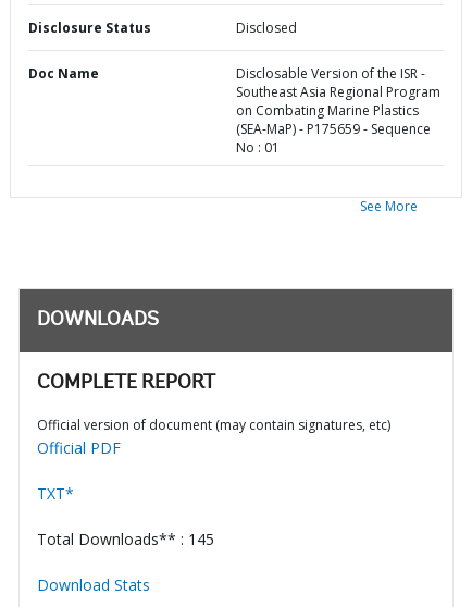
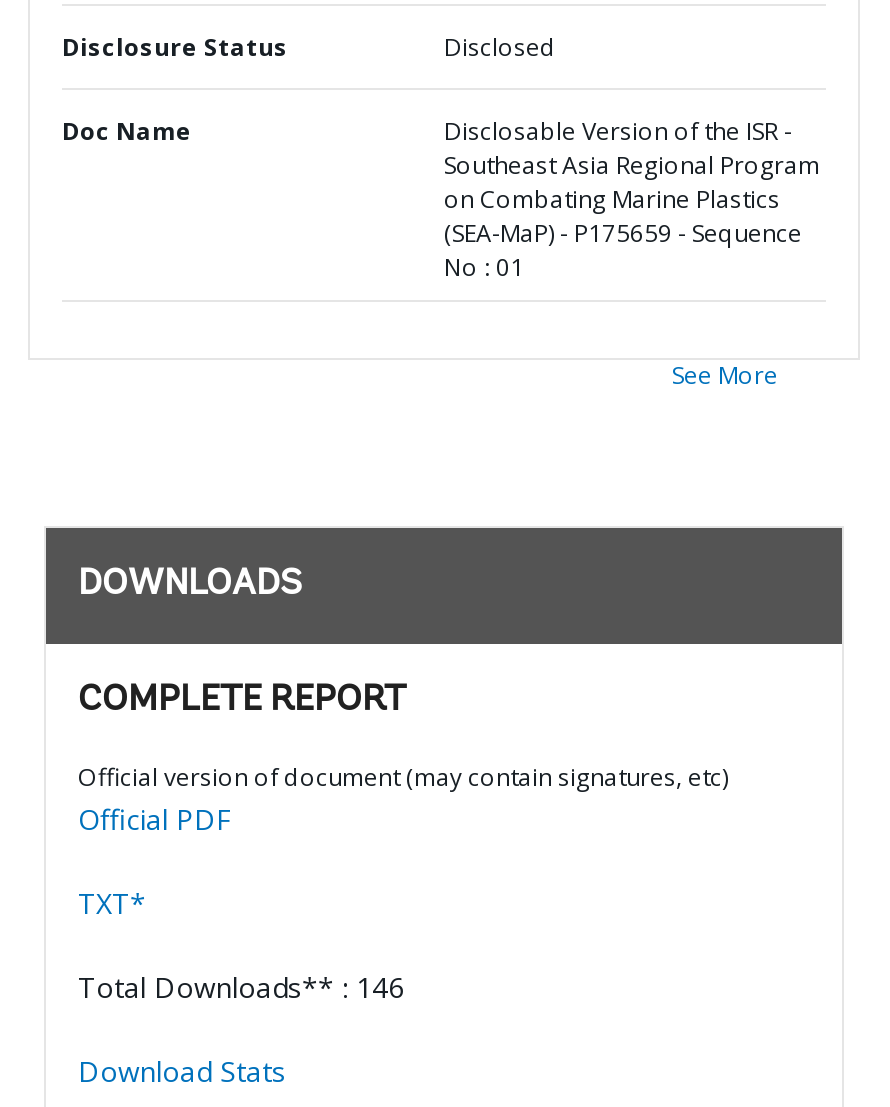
- Total Downloads** : 145
+ Total Downloads** : 146
